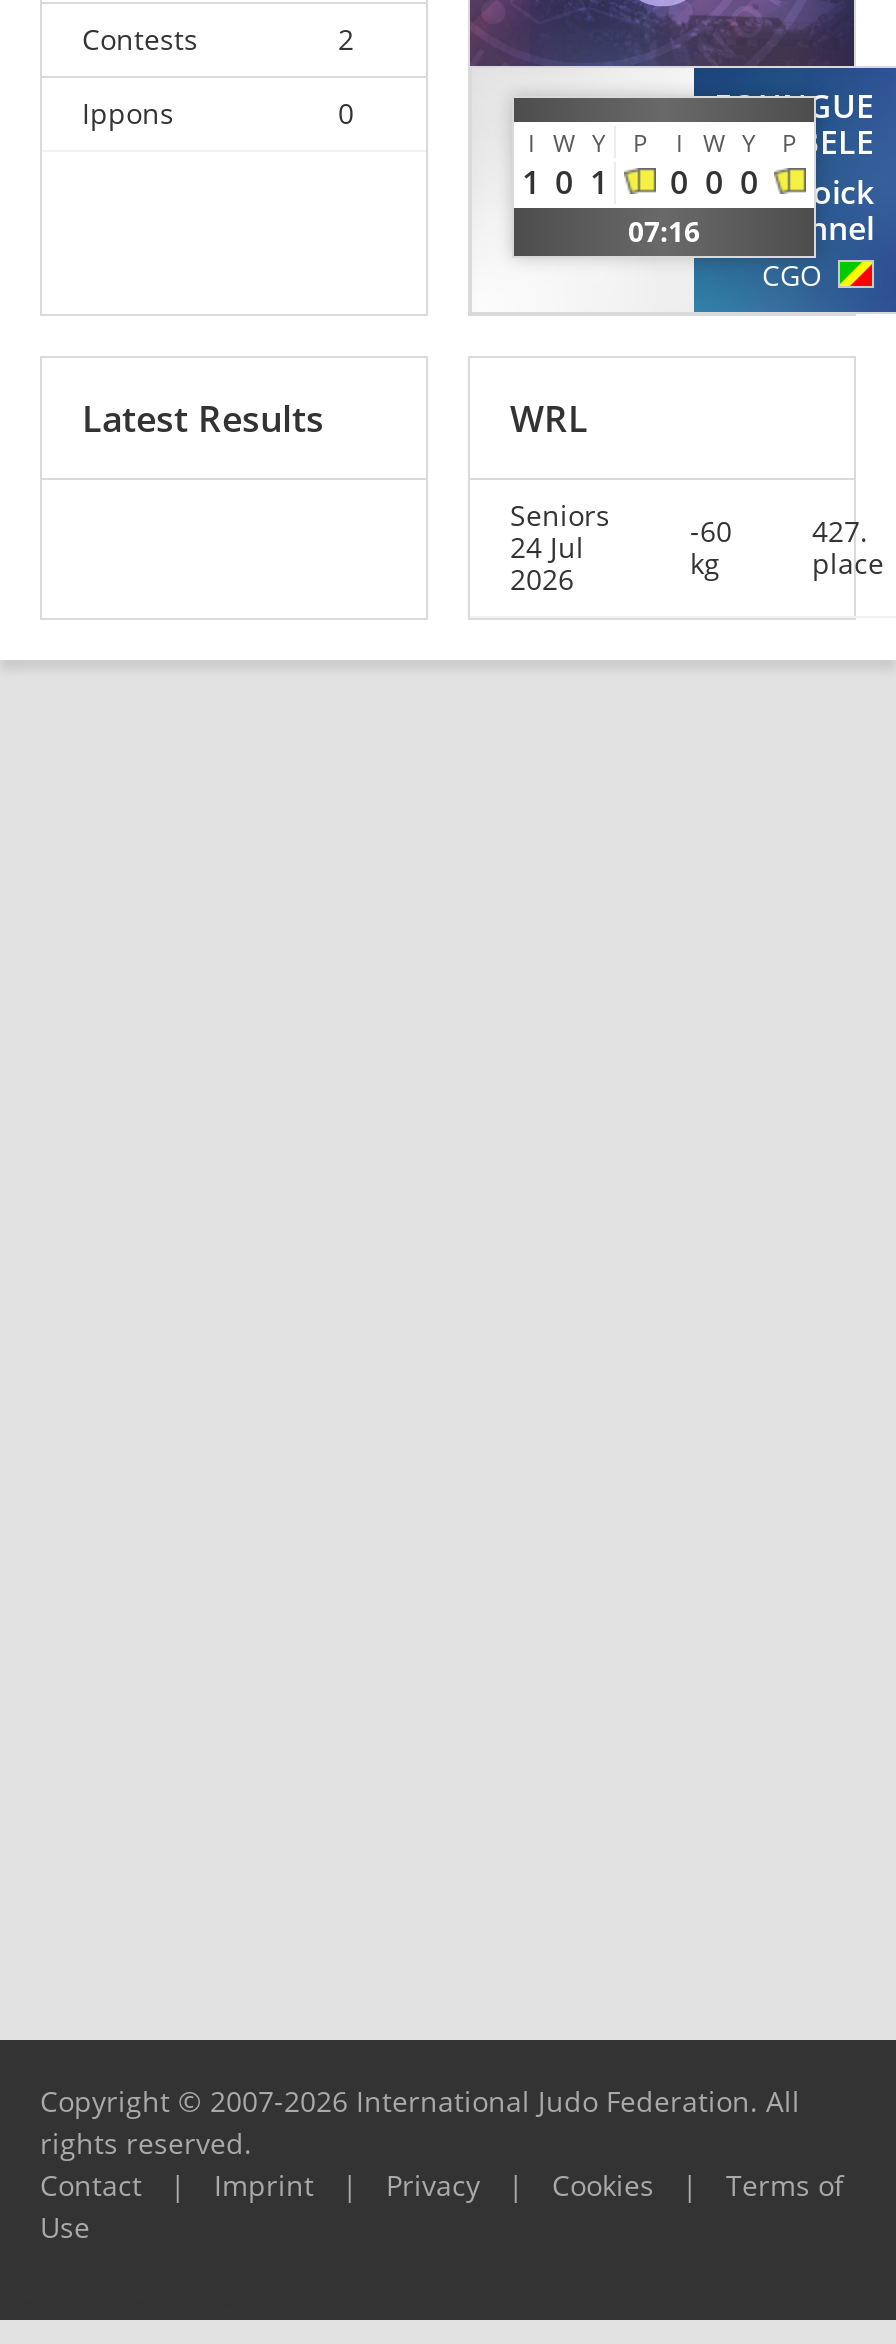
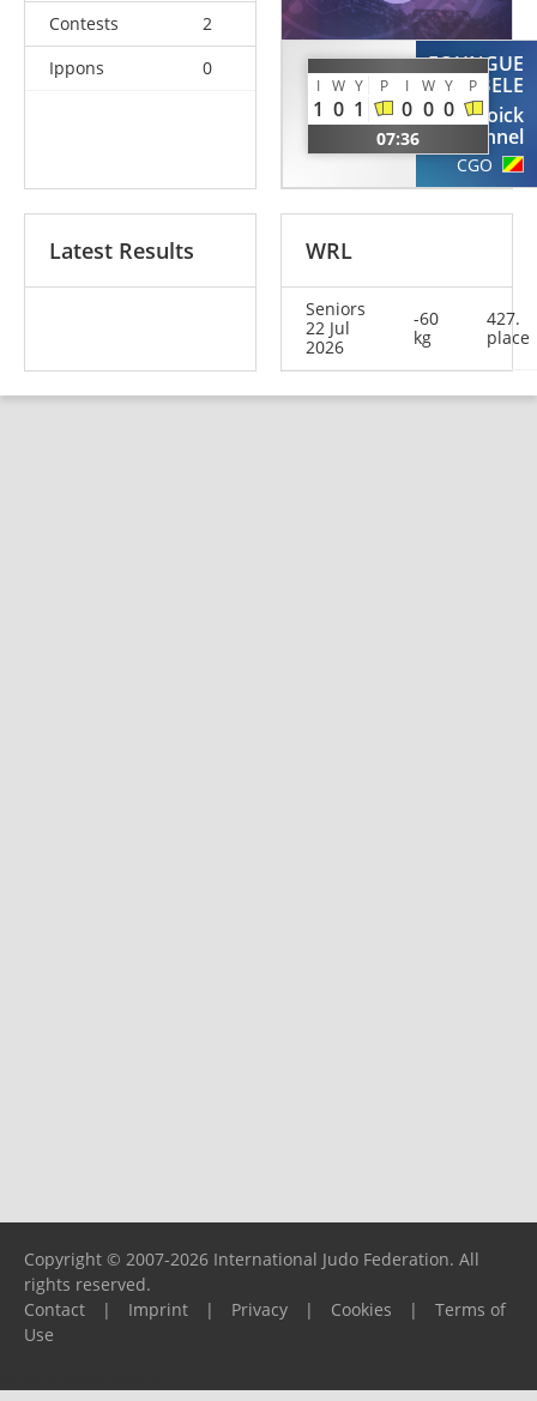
- 07:16
+ 07:36

- 24 Jul
+ 22 Jul
